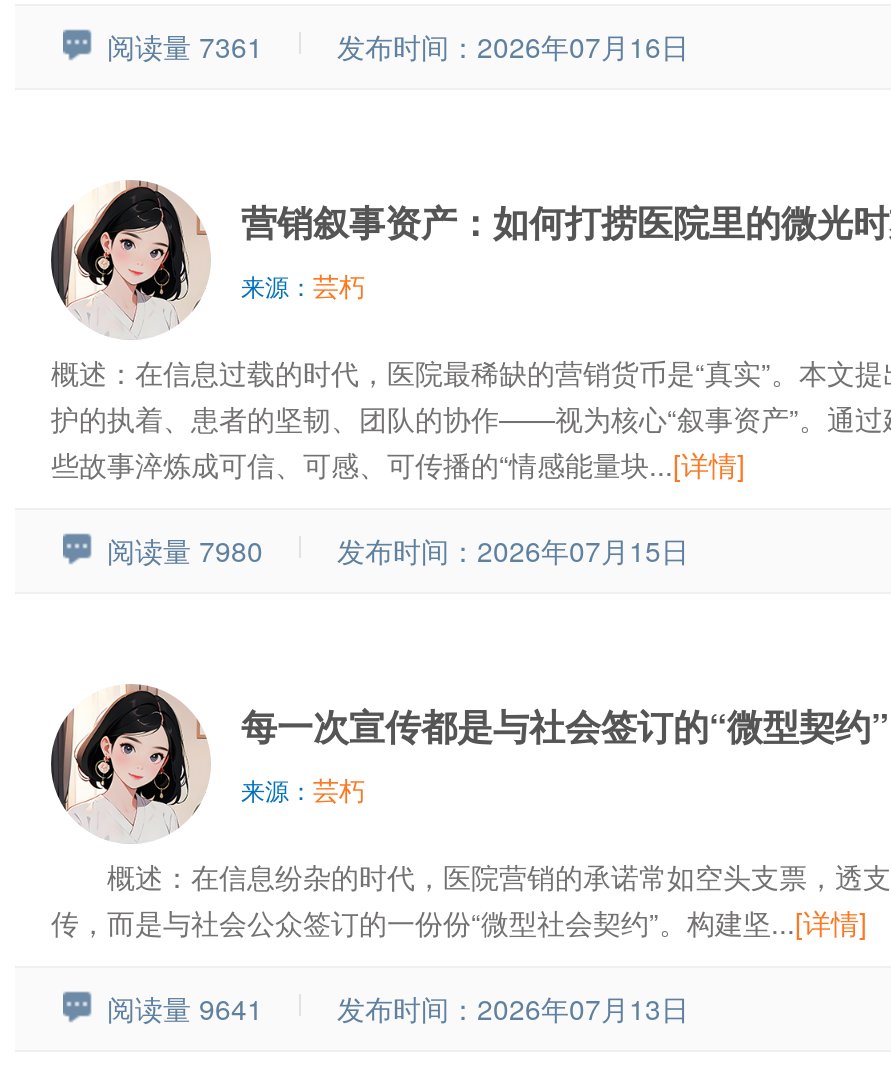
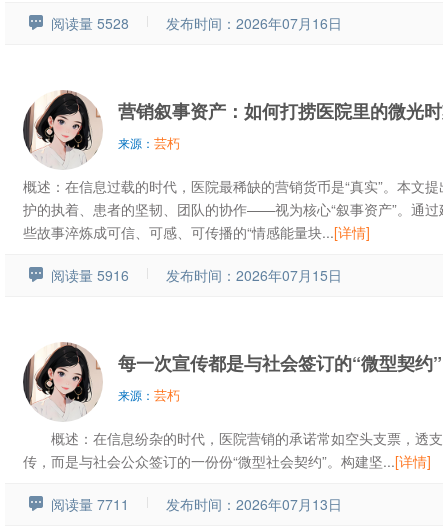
- 阅读量 7361 发布时间：2026年07月16日
+ 阅读量 5528 发布时间：2026年07月16日

- 阅读量 7980 发布时间：2026年07月15日
+ 阅读量 5916 发布时间：2026年07月15日

- 阅读量 9641 发布时间：2026年07月13日
+ 阅读量 7711 发布时间：2026年07月13日
